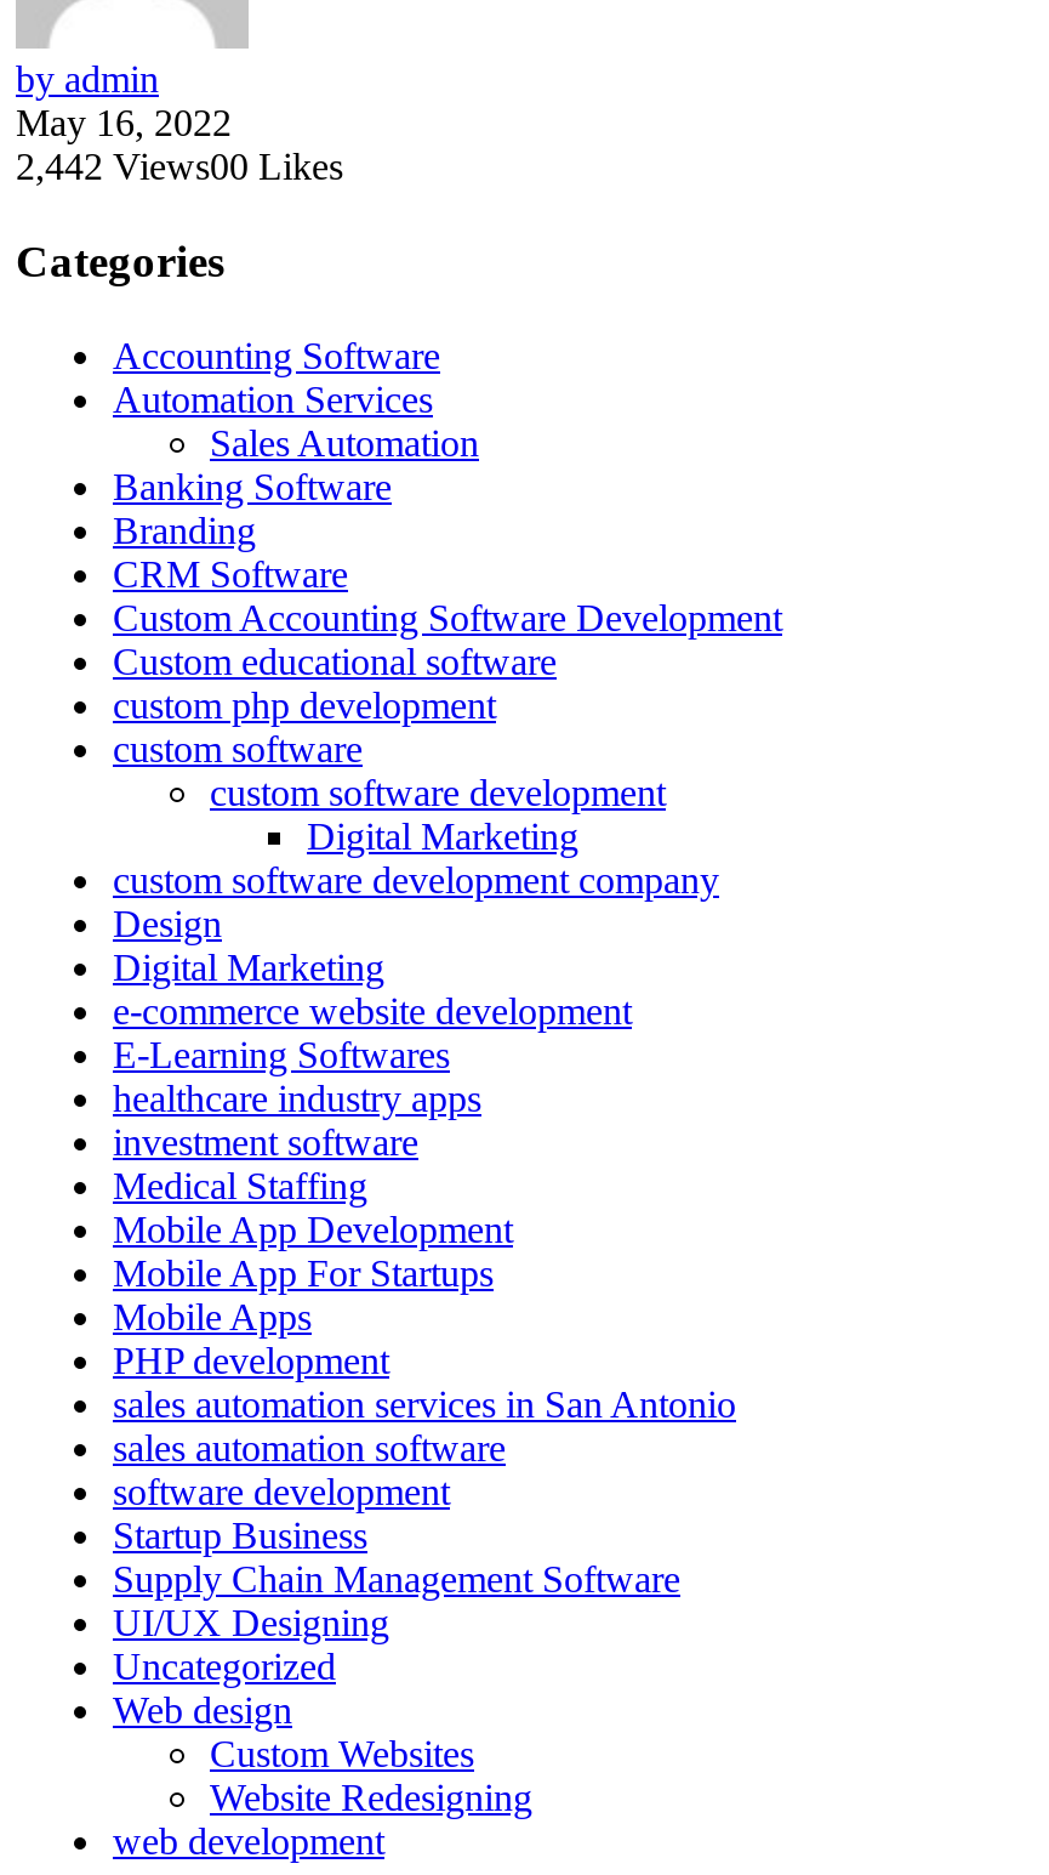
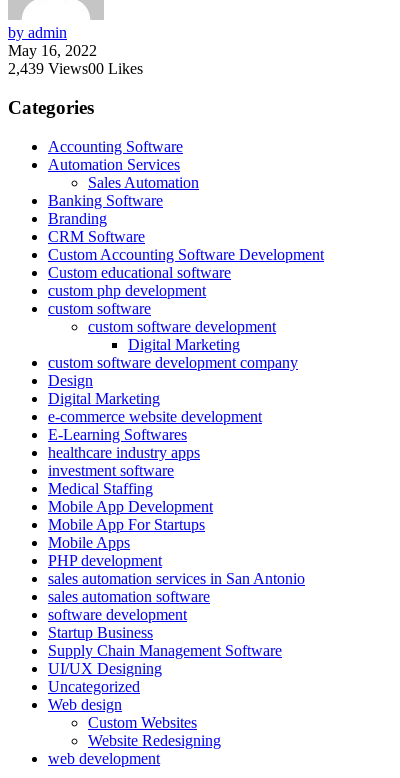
- 2,442 Views00 Likes
+ 2,439 Views00 Likes
